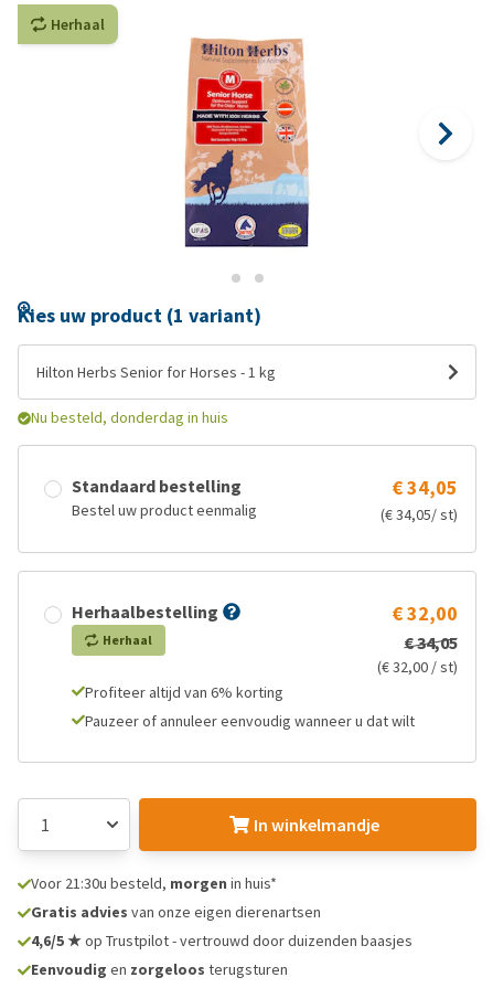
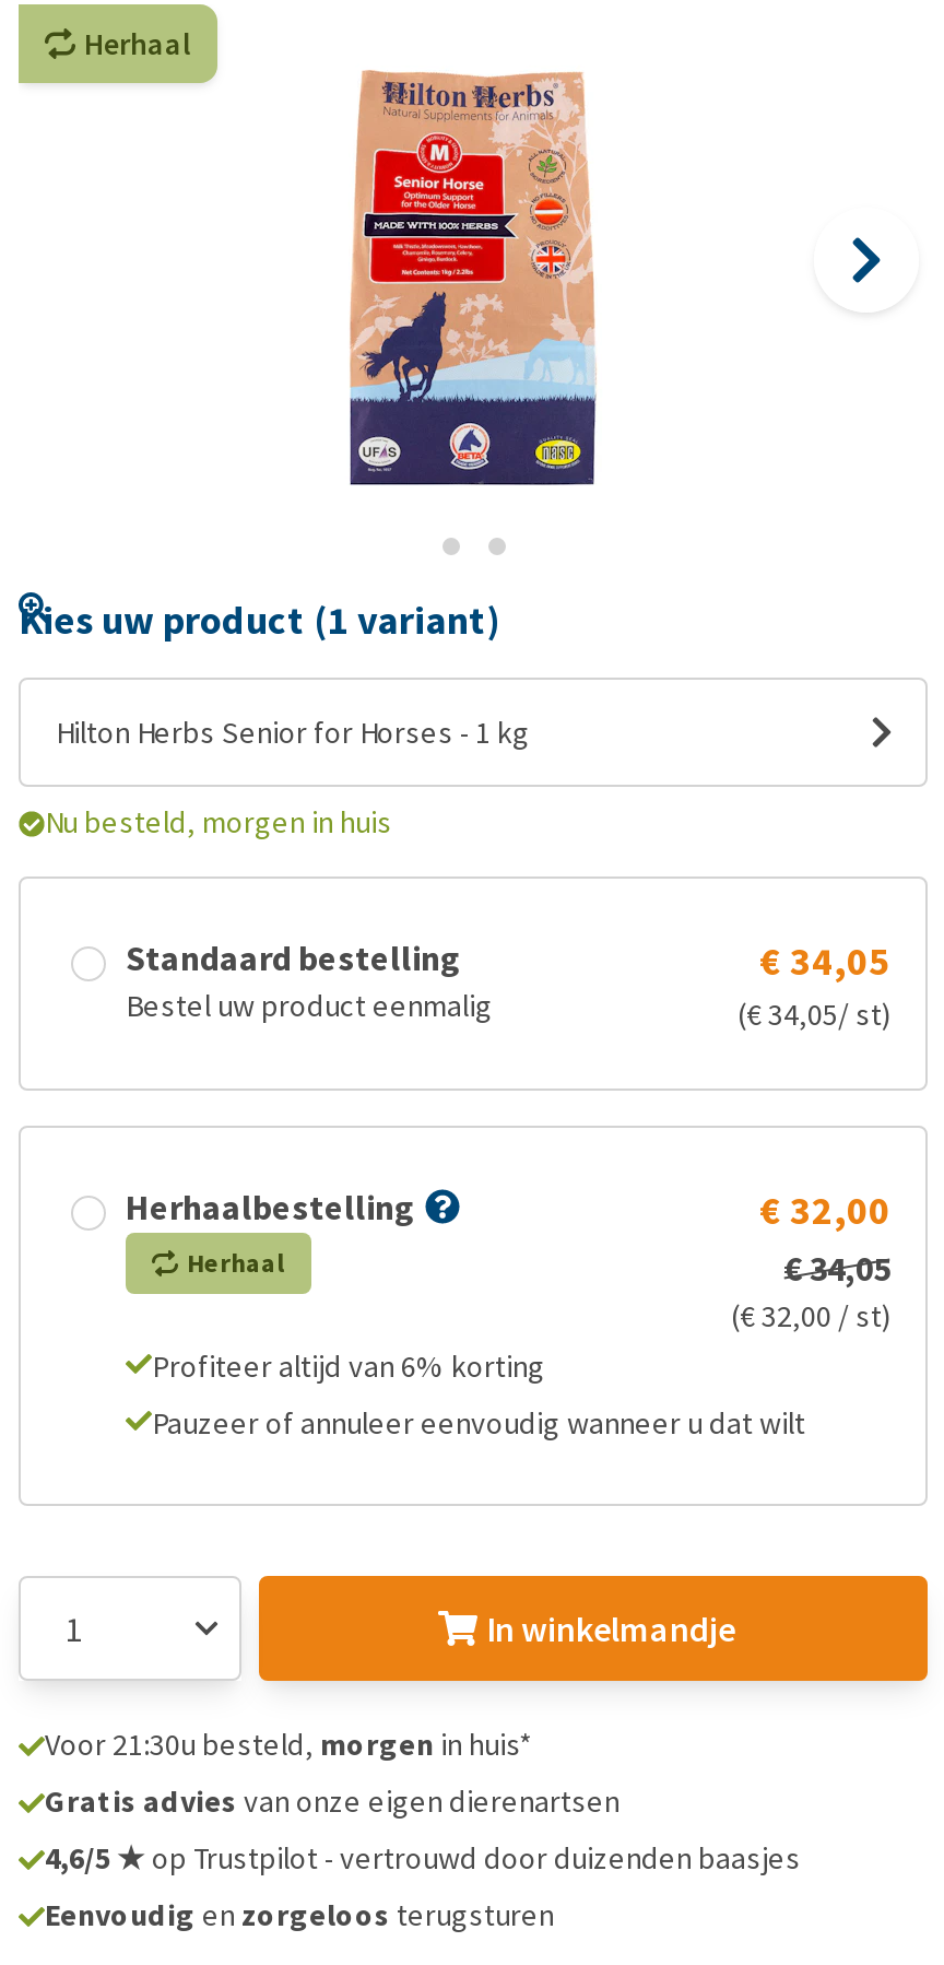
- Nu besteld, donderdag in huis
+ Nu besteld, morgen in huis
